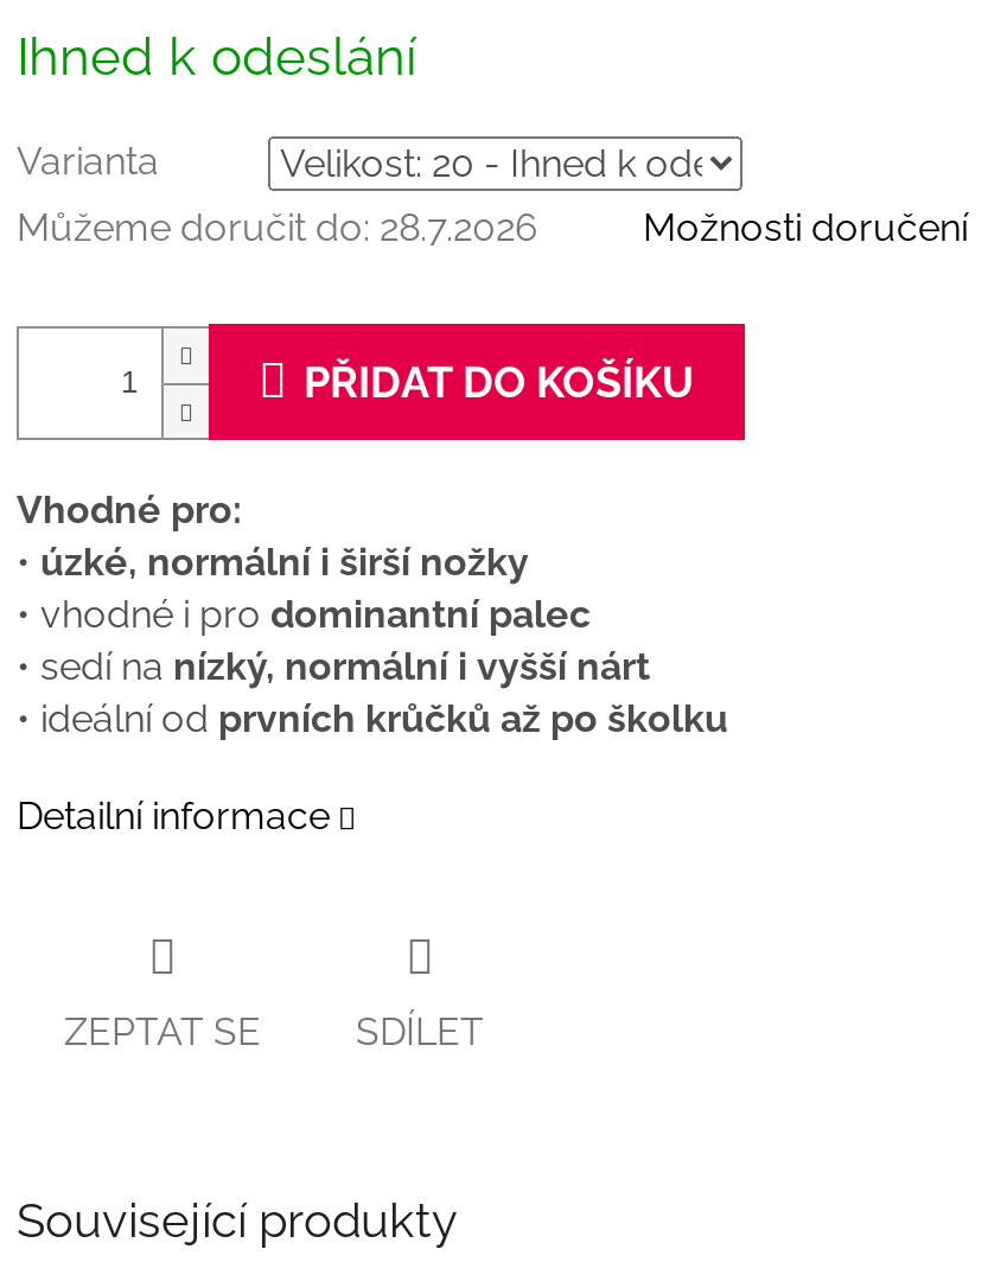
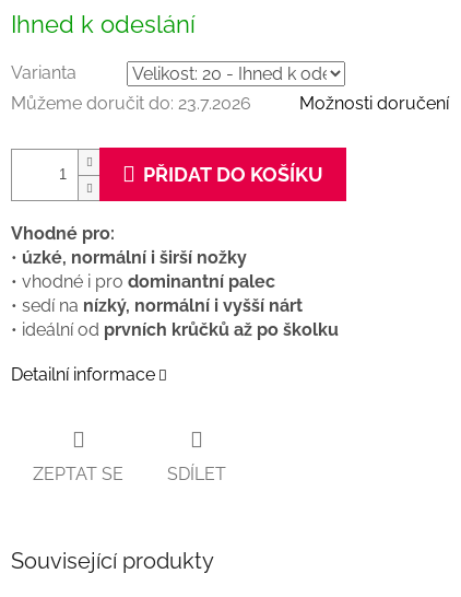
- Můžeme doručit do: 28.7.2026
+ Můžeme doručit do: 23.7.2026
